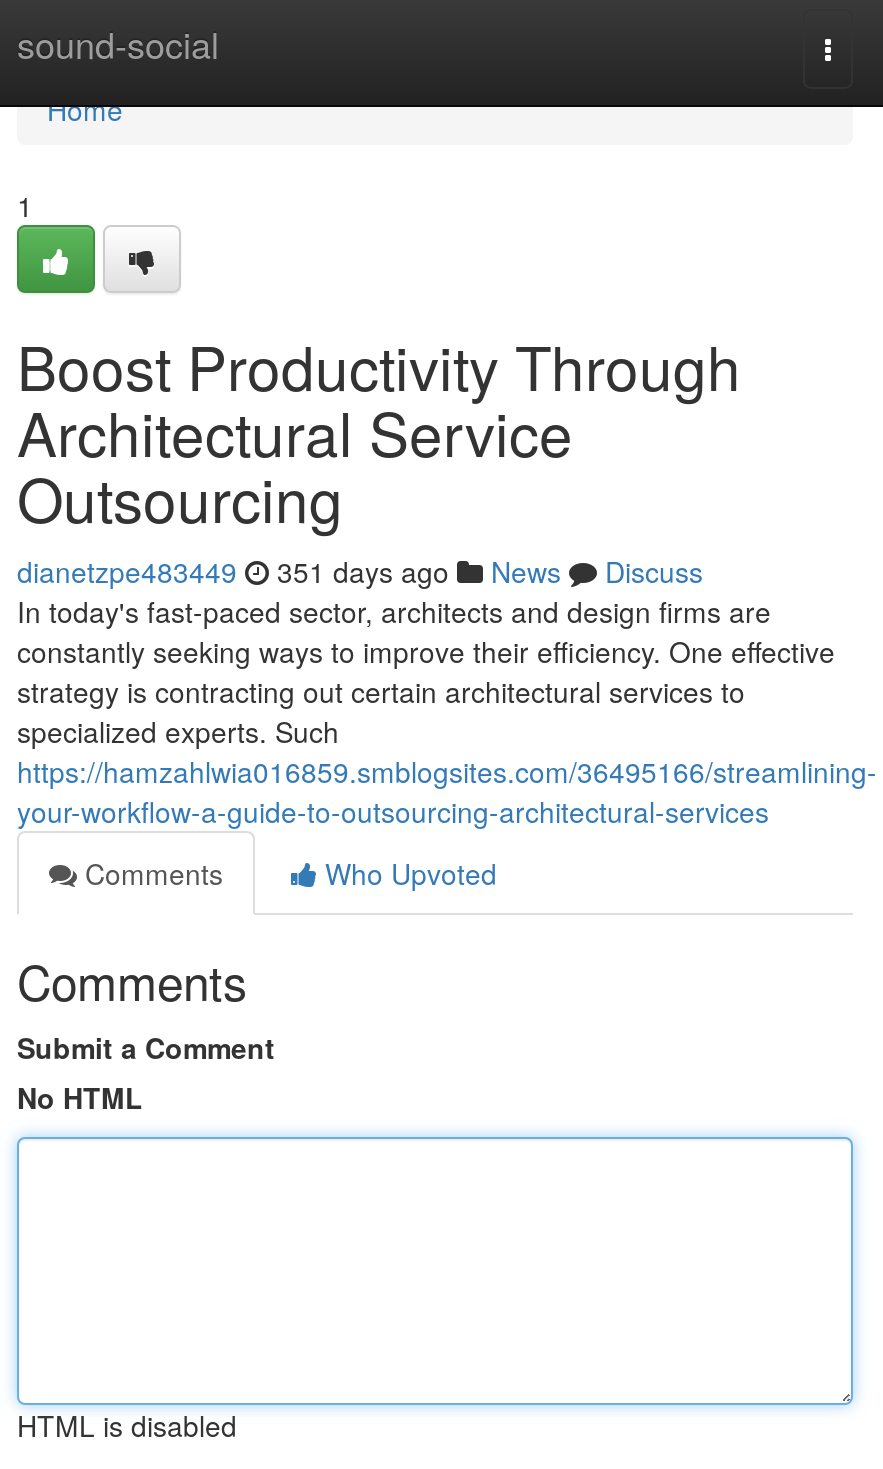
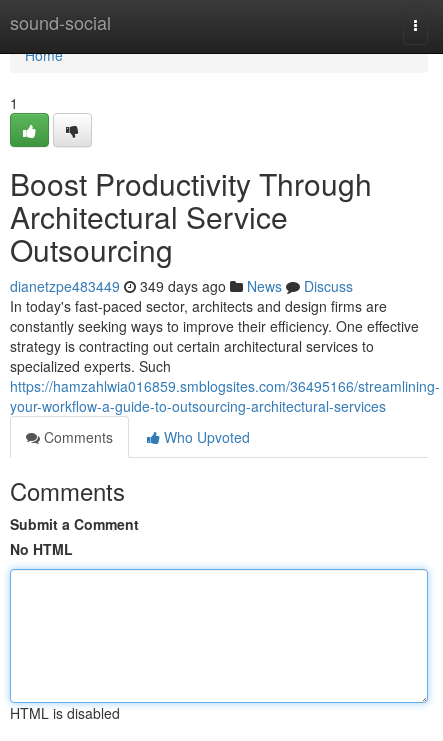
- dianetzpe483449 351 days ago News Discuss
+ dianetzpe483449 349 days ago News Discuss
